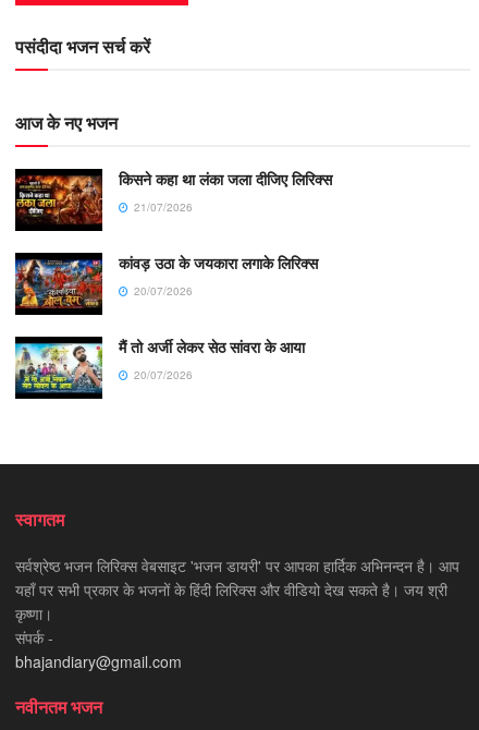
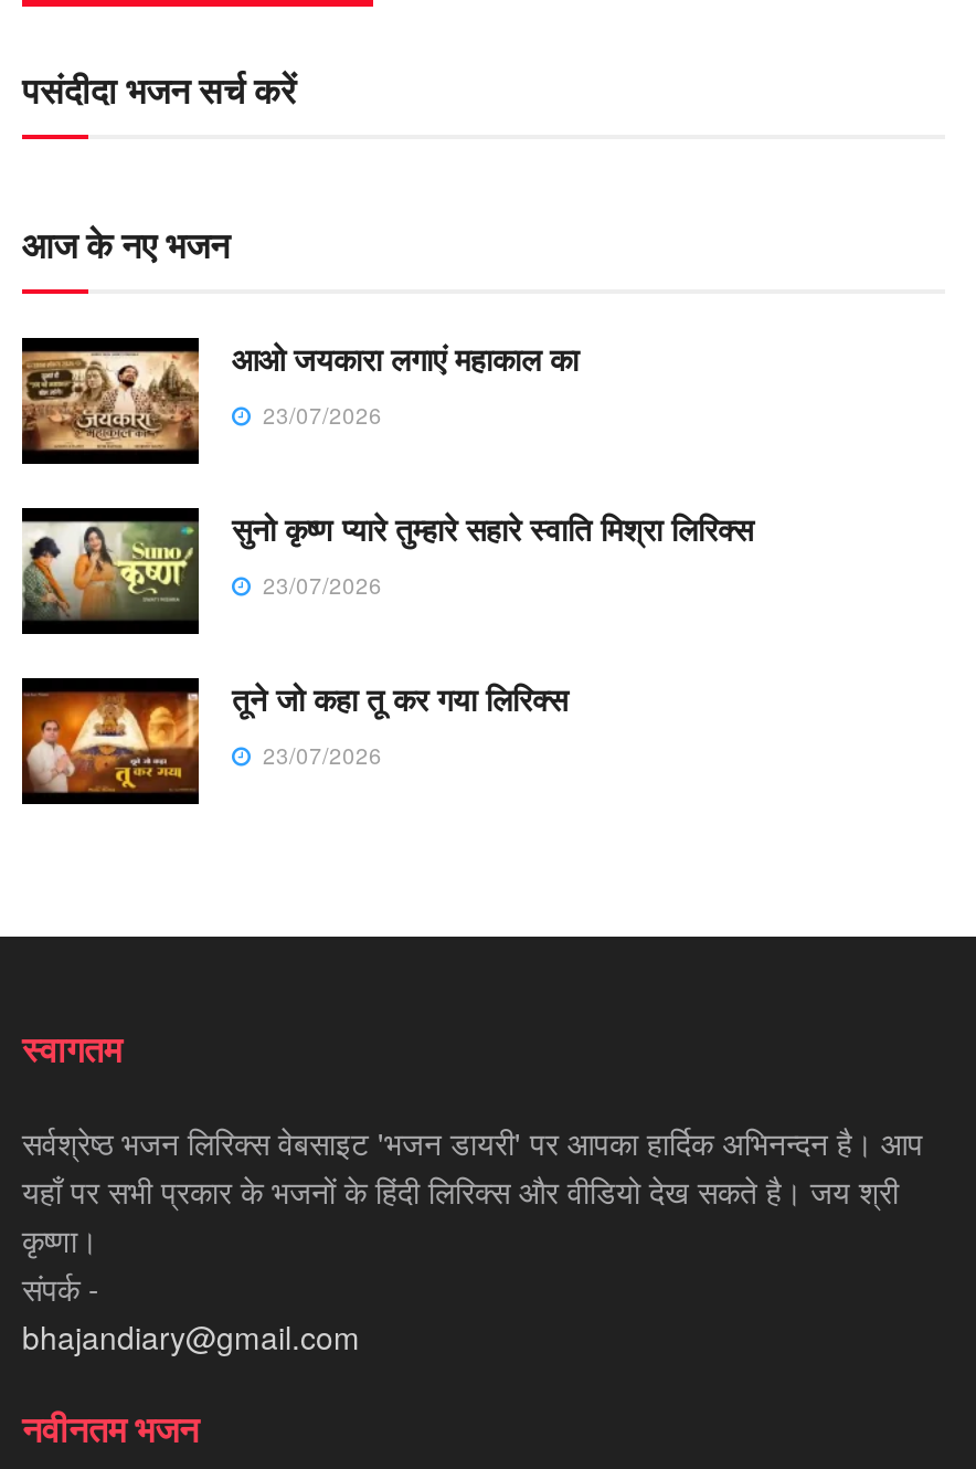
- [image]
- किसने कहा था लंका जला दीजिए लिरिक्स
- 21/07/2026
+ [image]
+ आओ जयकारा लगाएं महाकाल का
+ 23/07/2026

- [image]
- कांवड़ उठा के जयकारा लगाके लिरिक्स
- 20/07/2026
+ [image]
+ सुनो कृष्ण प्यारे तुम्हारे सहारे स्वाति मिश्रा लिरिक्स
+ 23/07/2026

- [image]
- मैं तो अर्जी लेकर सेठ सांवरा के आया
- 20/07/2026
+ [image]
+ तूने जो कहा तू कर गया लिरिक्स
+ 23/07/2026
